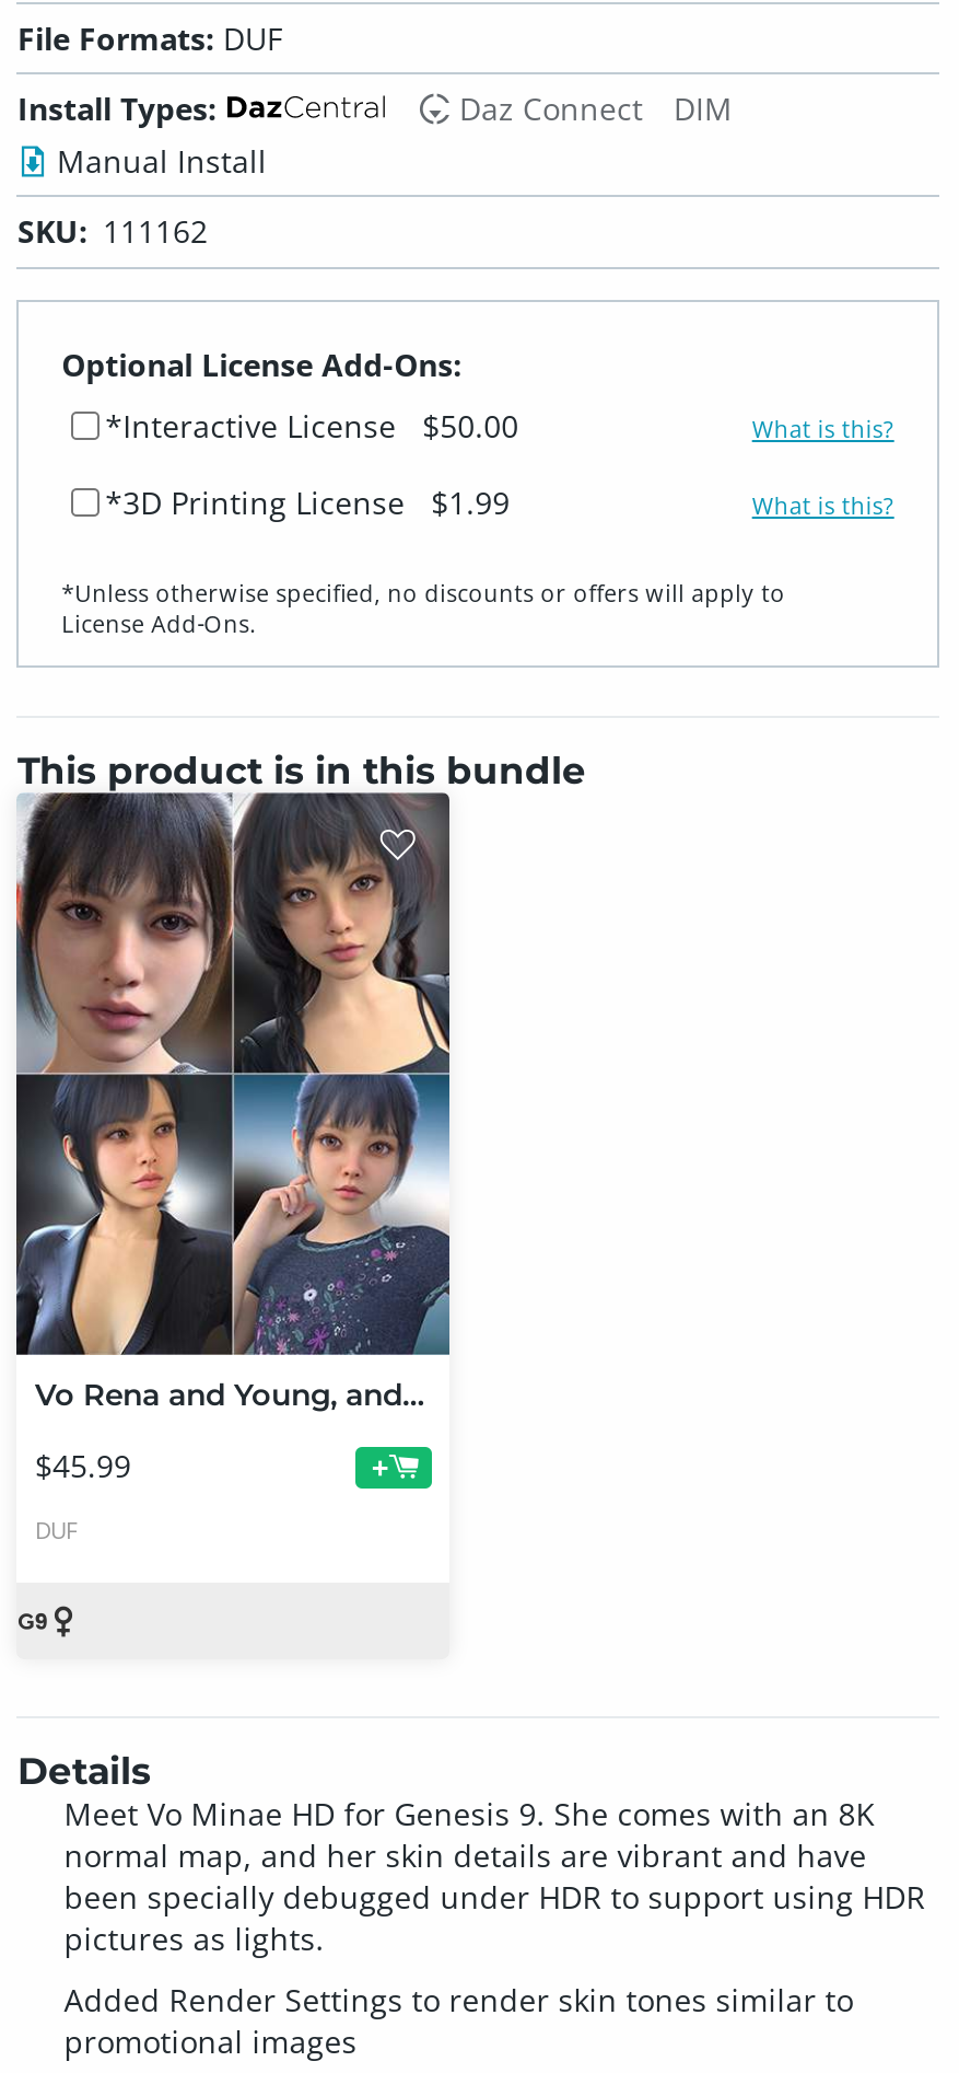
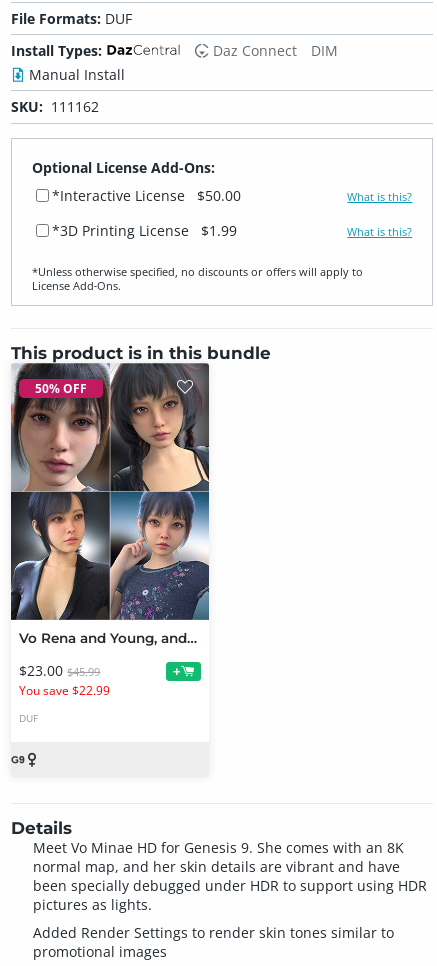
+ 50% OFF

- $45.99
+ $23.00 $45.99
+ You save $22.99
